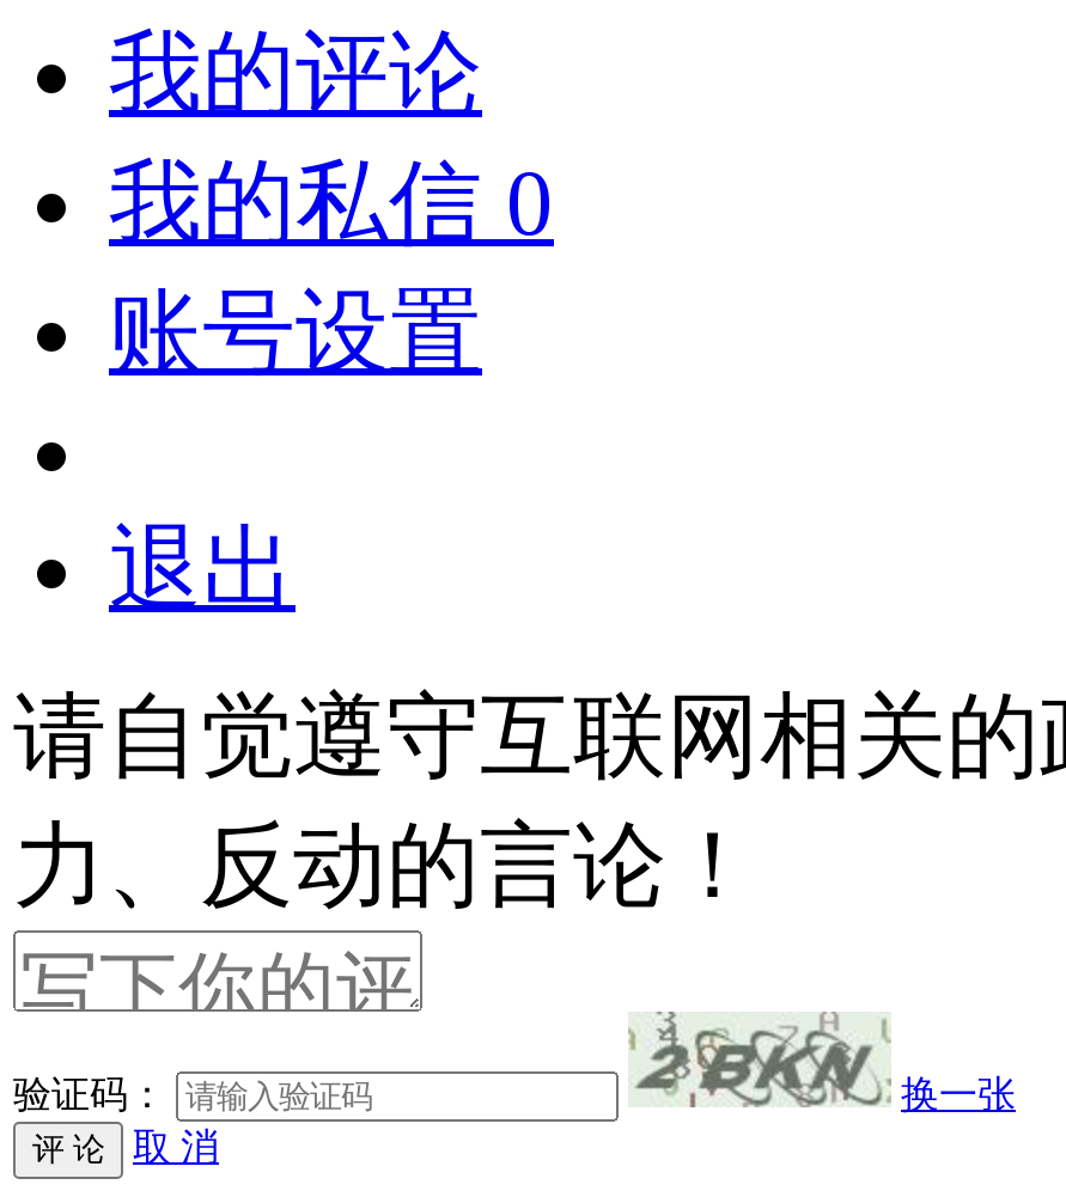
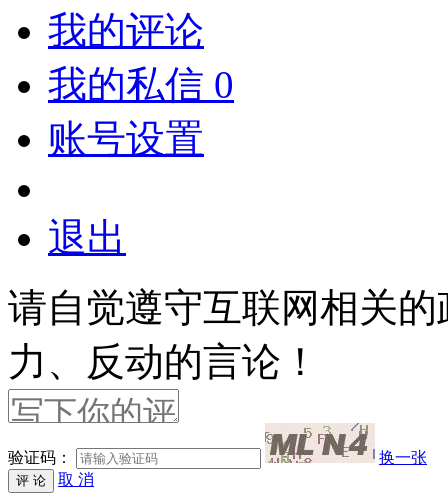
- [image]
+ [image]
